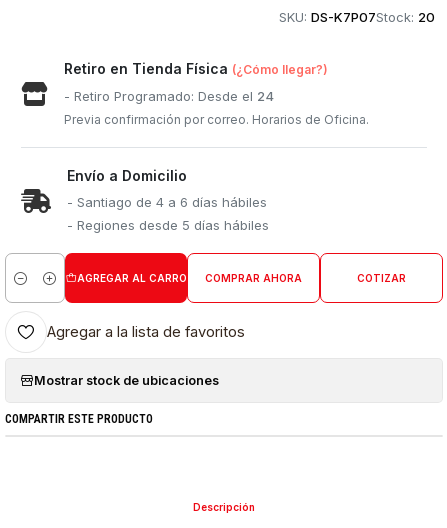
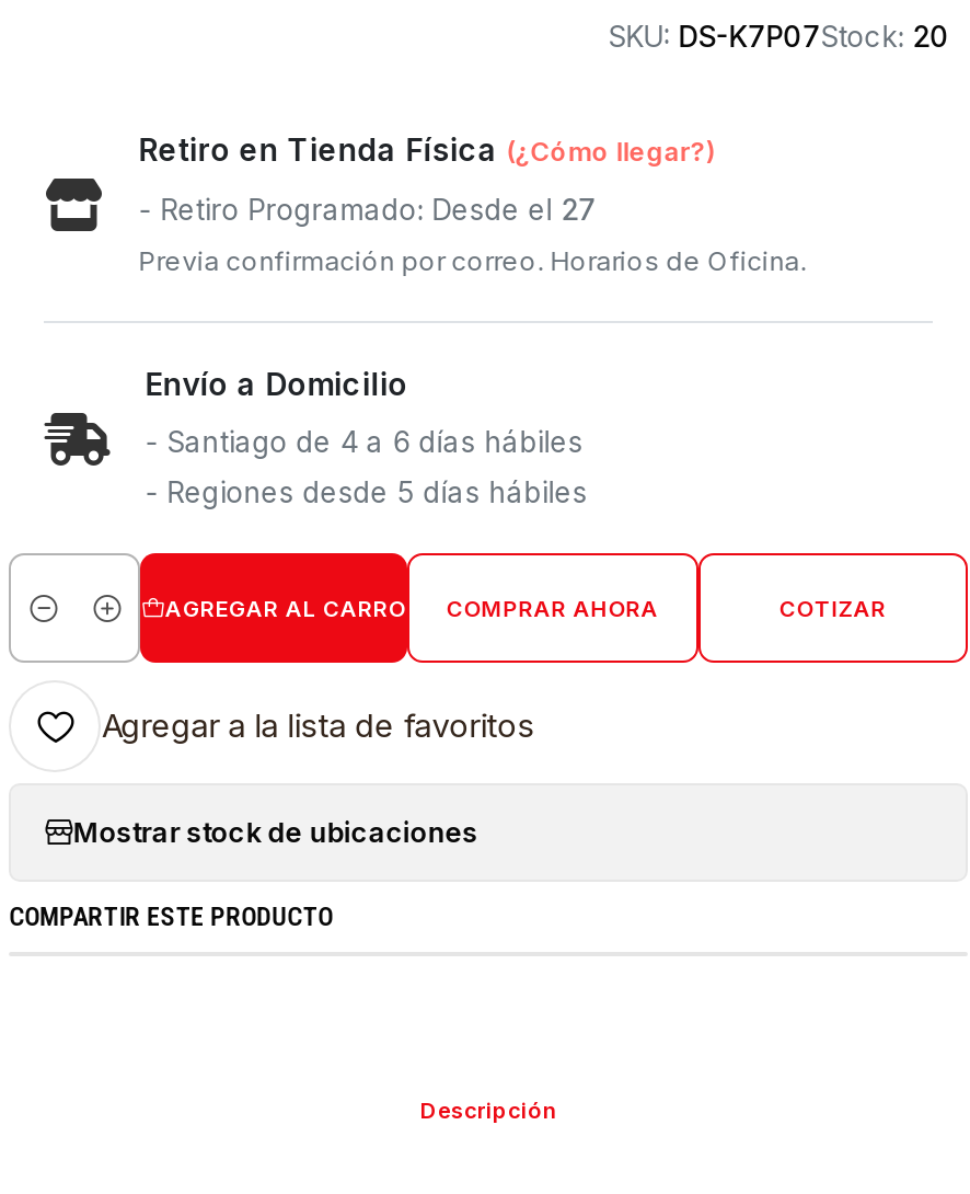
- - Retiro Programado: Desde el 24
+ - Retiro Programado: Desde el 27
